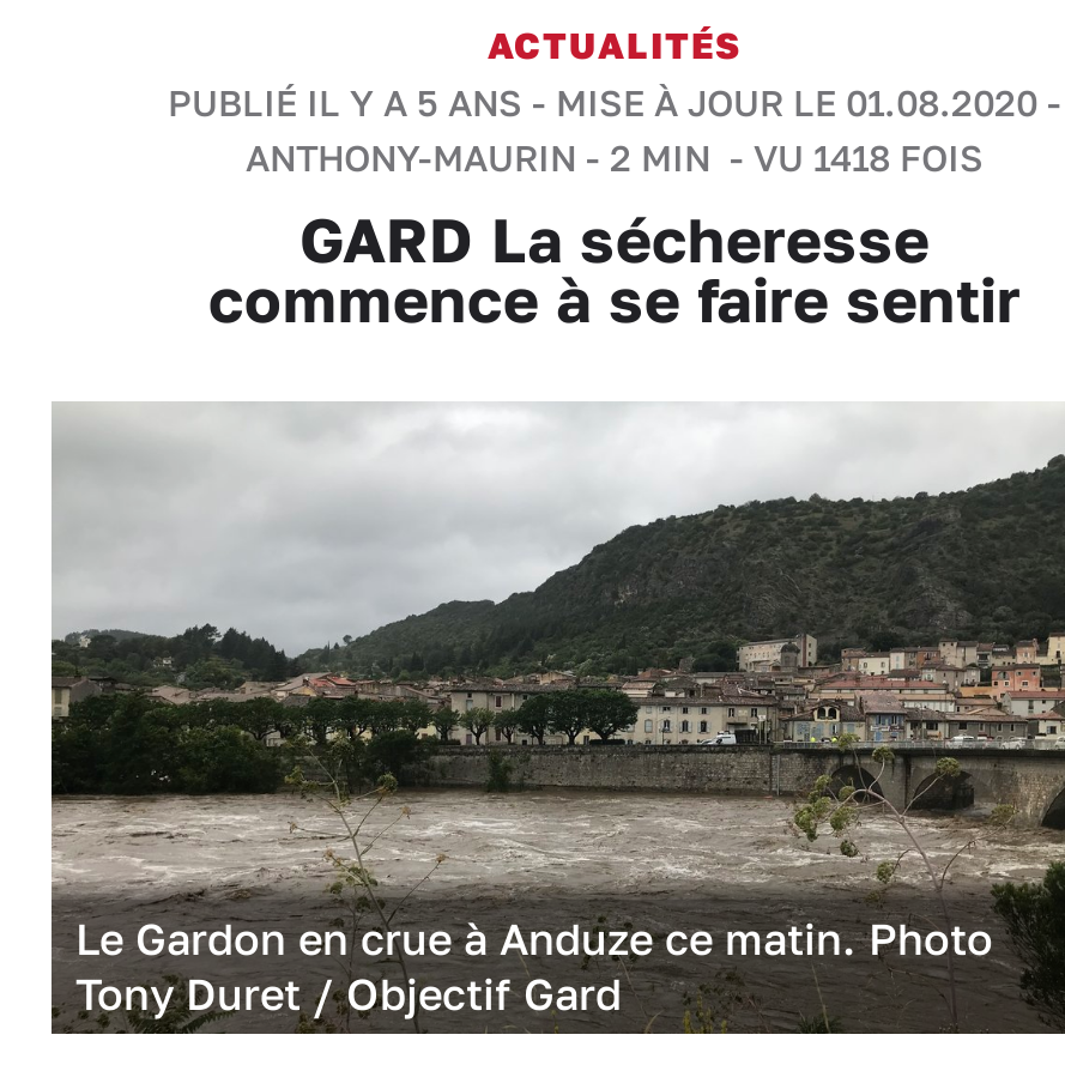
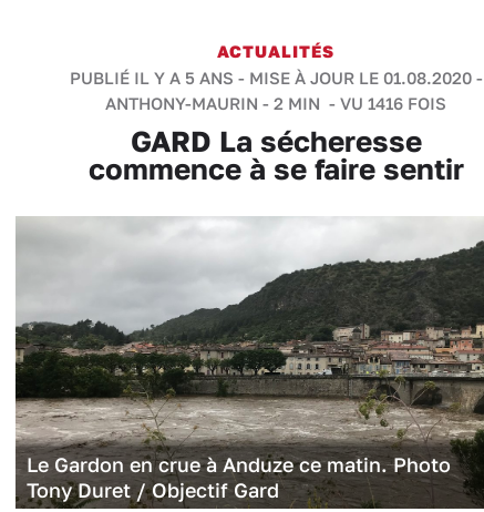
- ANTHONY-MAURIN - 2 MIN - VU 1418 FOIS
+ ANTHONY-MAURIN - 2 MIN - VU 1416 FOIS
